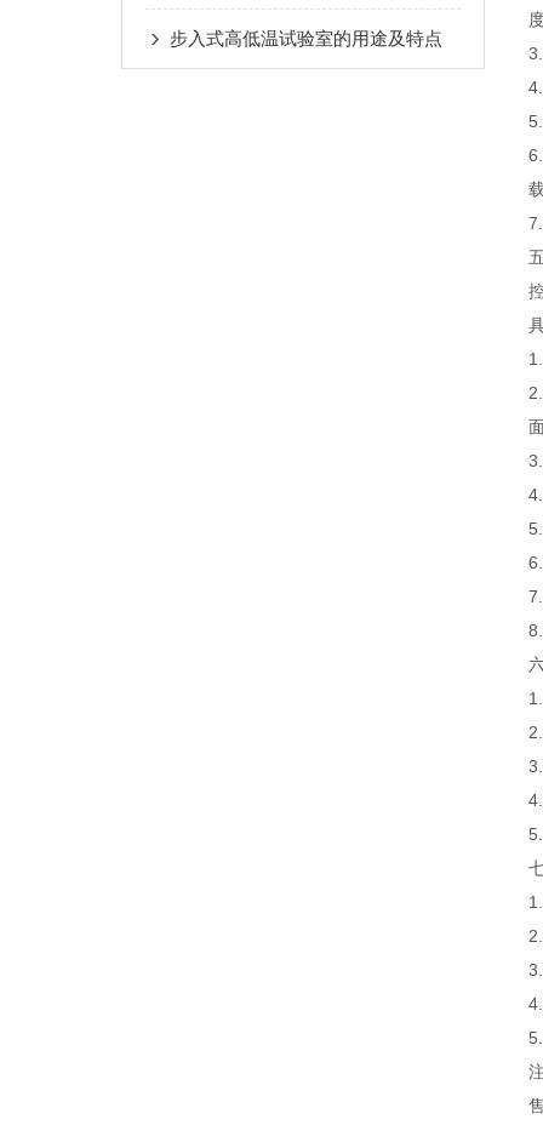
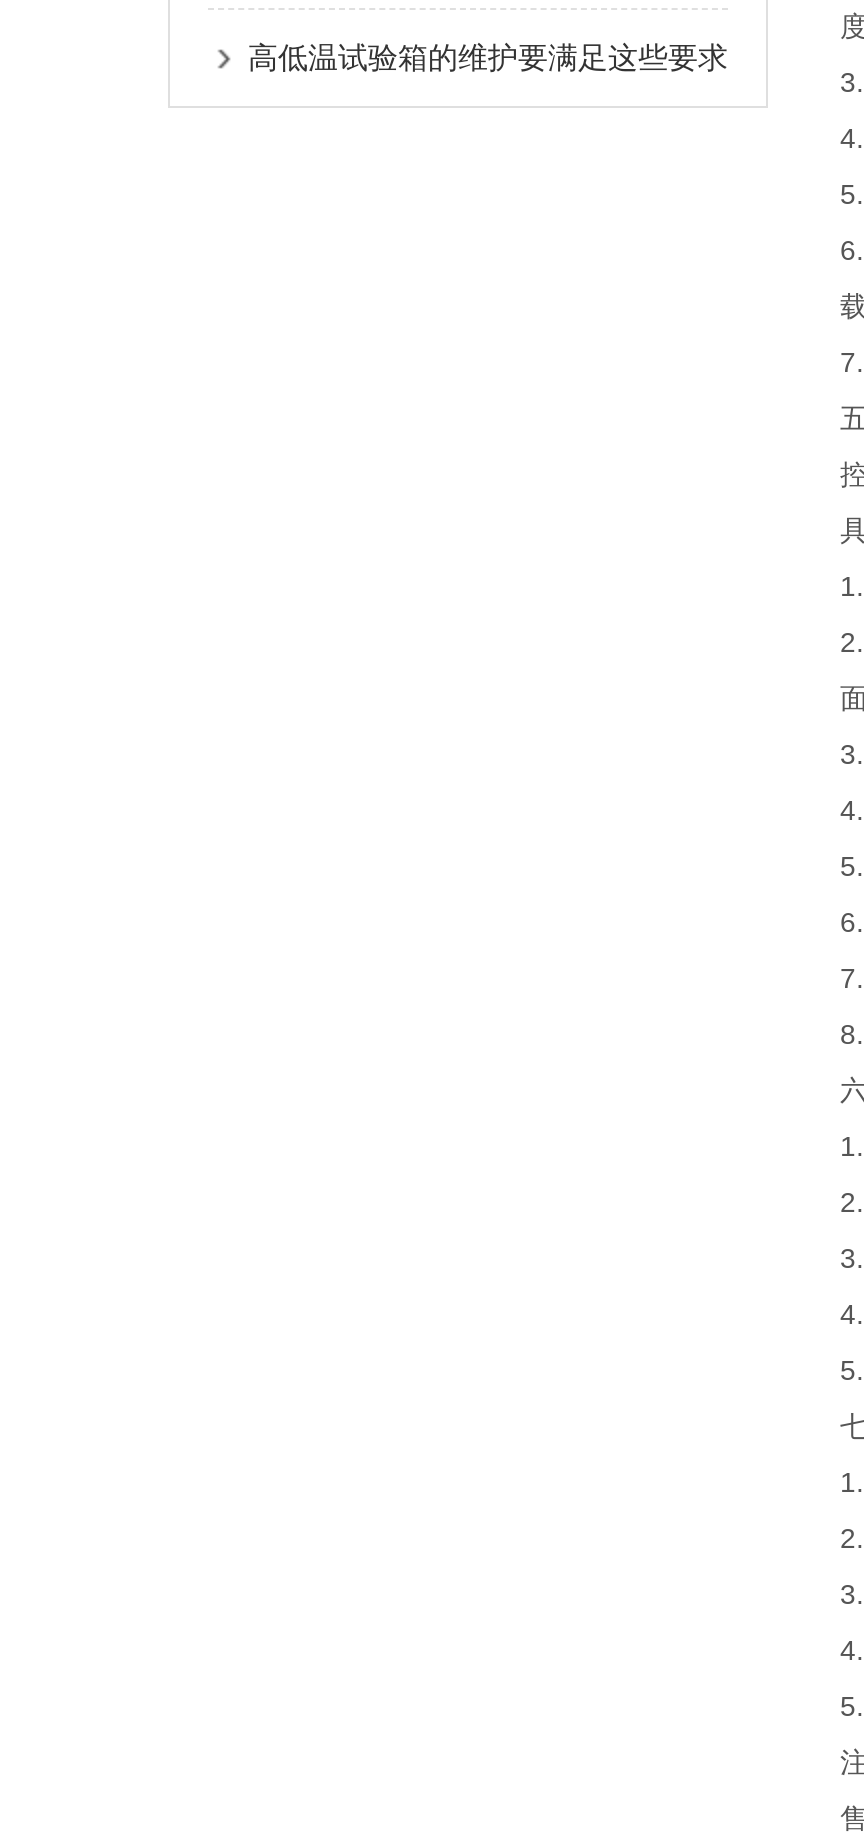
- 步入式高低温试验室的用途及特点
+ 高低温试验箱的维护要满足这些要求
